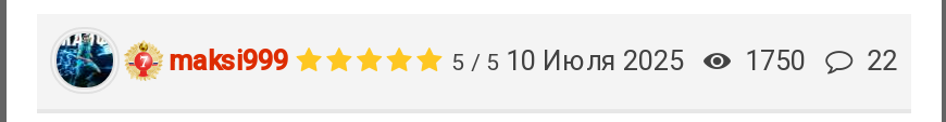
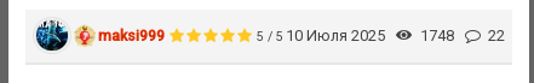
- 5 / 5 10 Июля 2025 1750 22
+ 5 / 5 10 Июля 2025 1748 22
